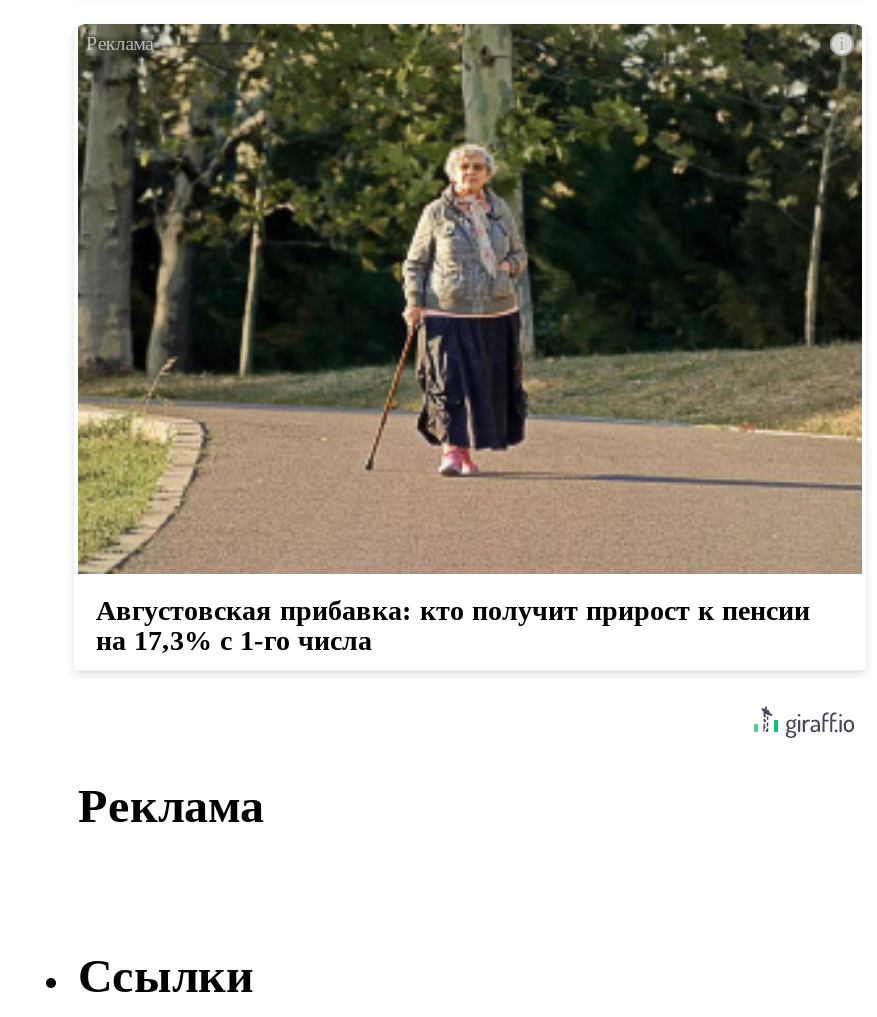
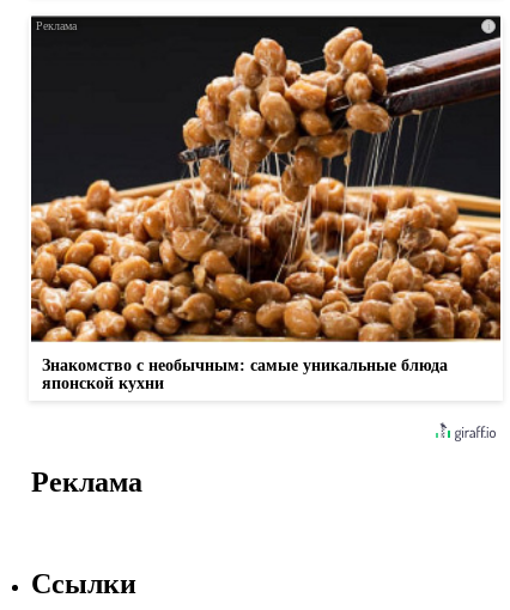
- [image]
- Августовская прибавка: кто получит прирост к пенсии
- на 17,3% с 1-го числа
+ [image]
+ Знакомство с необычным: самые уникальные блюда
+ японской кухни
